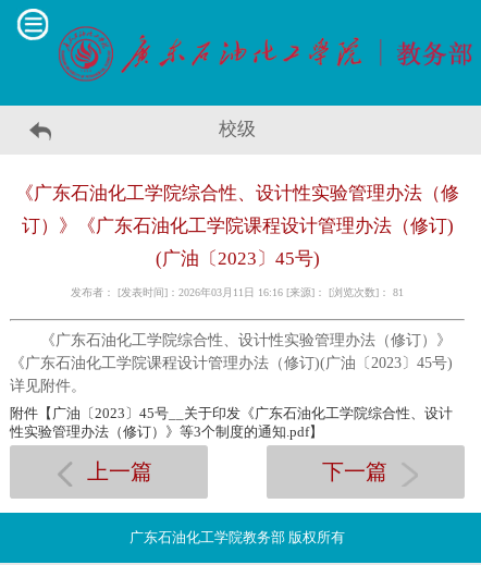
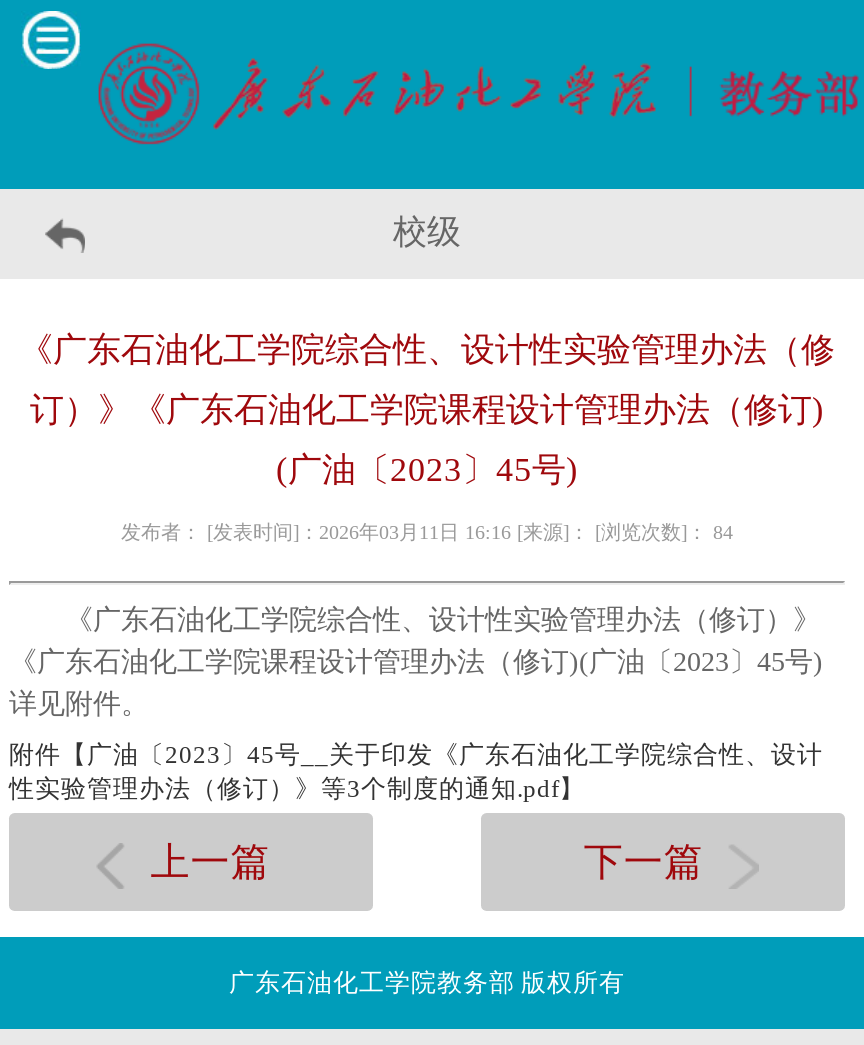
- 发布者： [发表时间]：2026年03月11日 16:16 [来源]： [浏览次数]：81
+ 发布者： [发表时间]：2026年03月11日 16:16 [来源]： [浏览次数]：84
